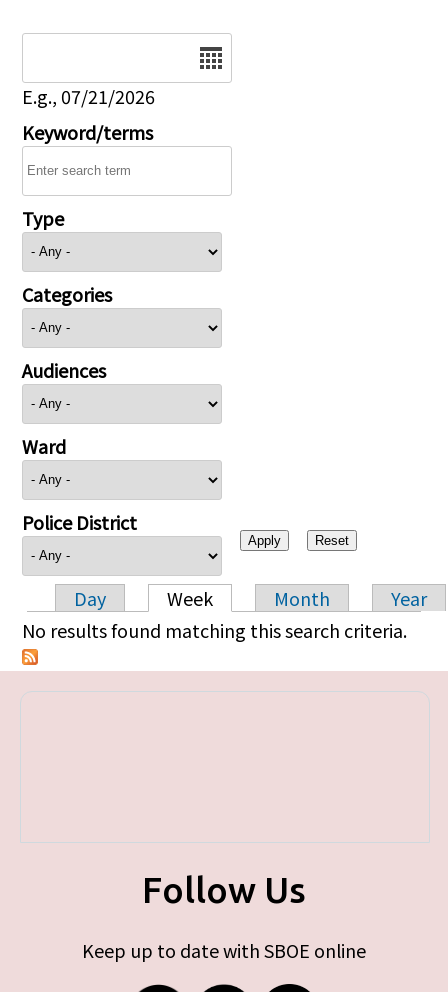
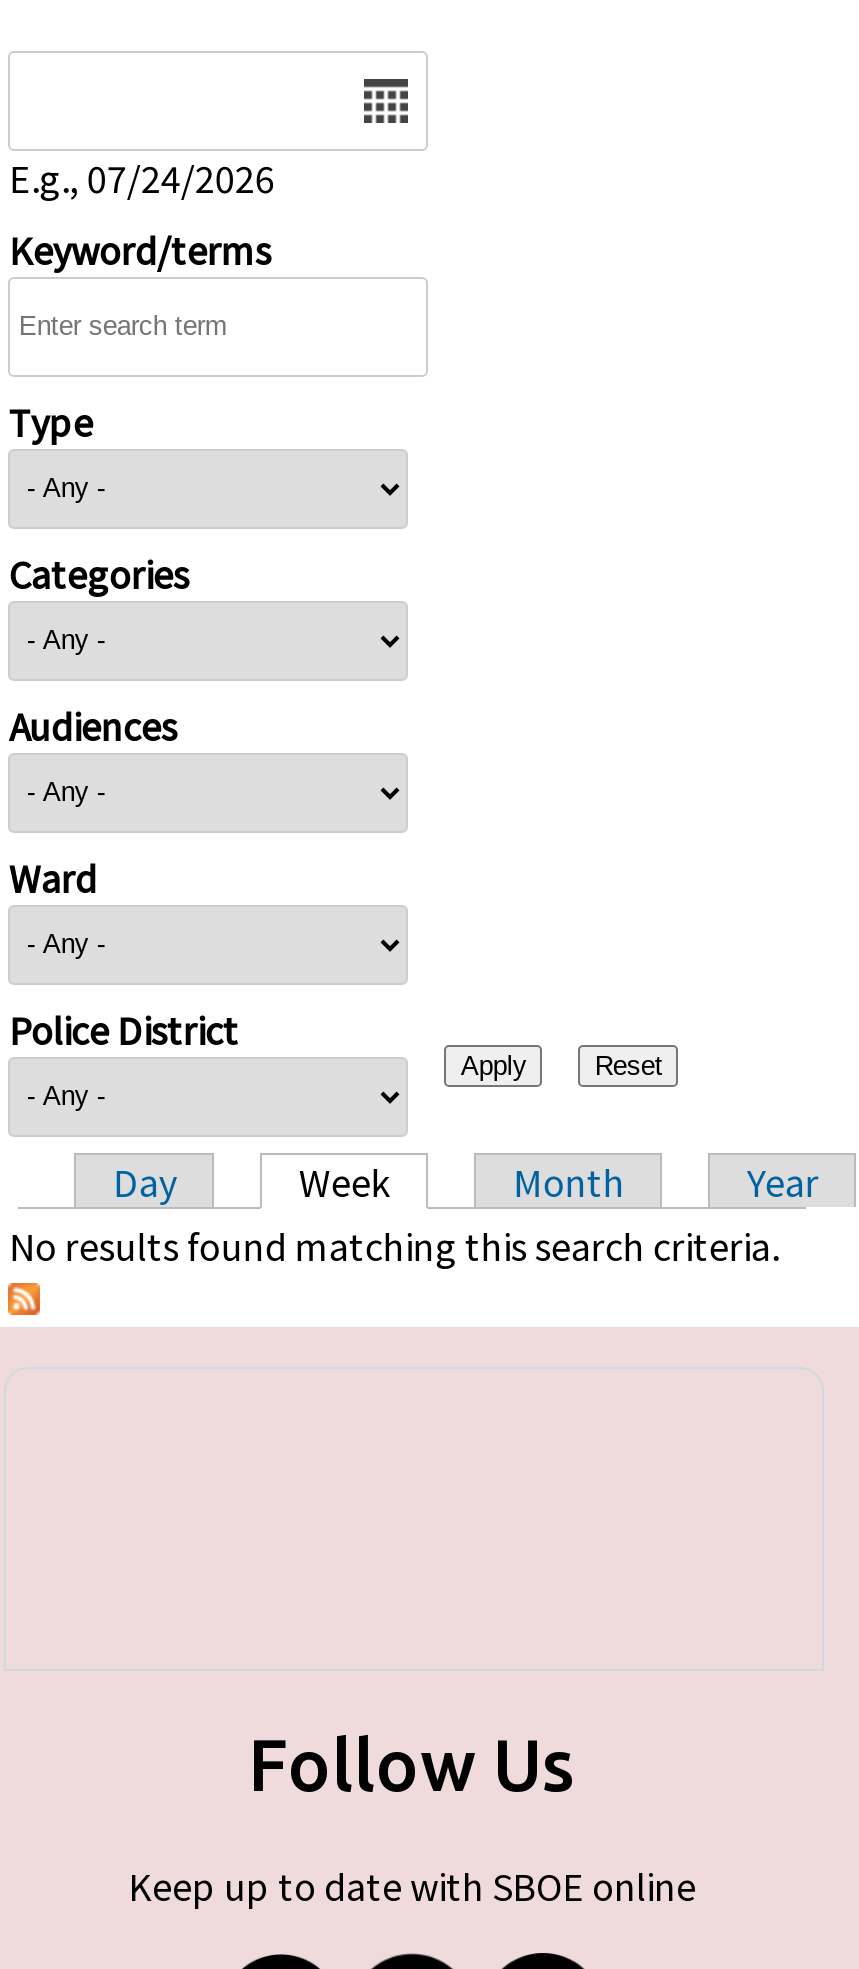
- E.g., 07/21/2026
+ E.g., 07/24/2026
